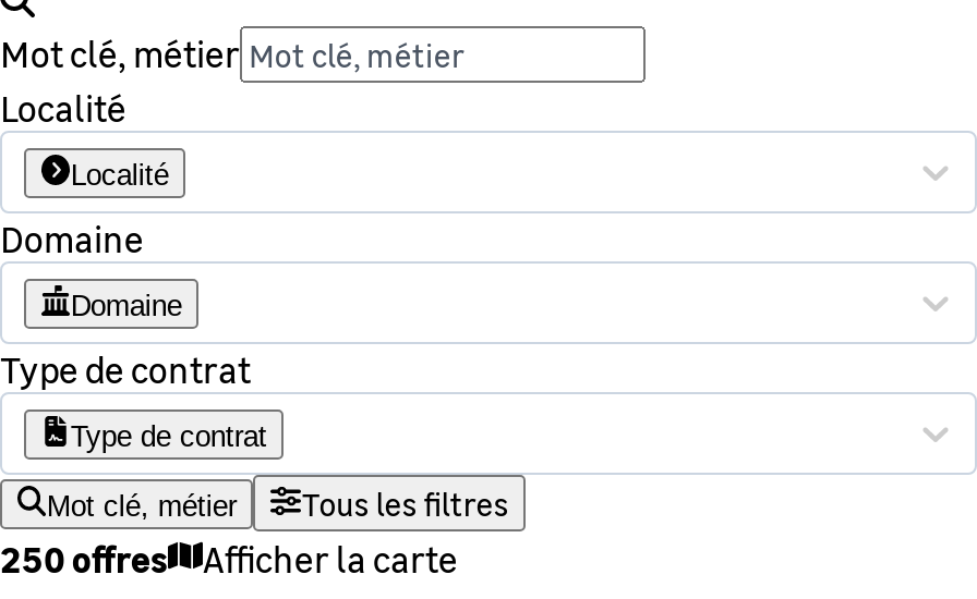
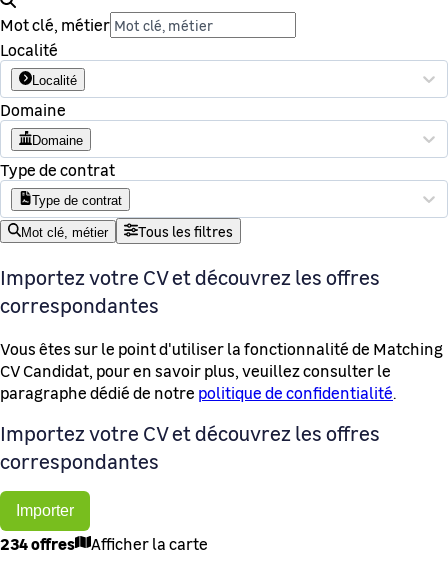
- 250 offres
+ Importez votre CV et découvrez les offres
+ correspondantes
+ Vous êtes sur le point d'utiliser la fonctionnalité de Matching
+ CV Candidat, pour en savoir plus, veuillez consulter le
+ paragraphe dédié de notre politique de confidentialité.
+ Importez votre CV et découvrez les offres
+ correspondantes
+ Importer
+ 234 offres
